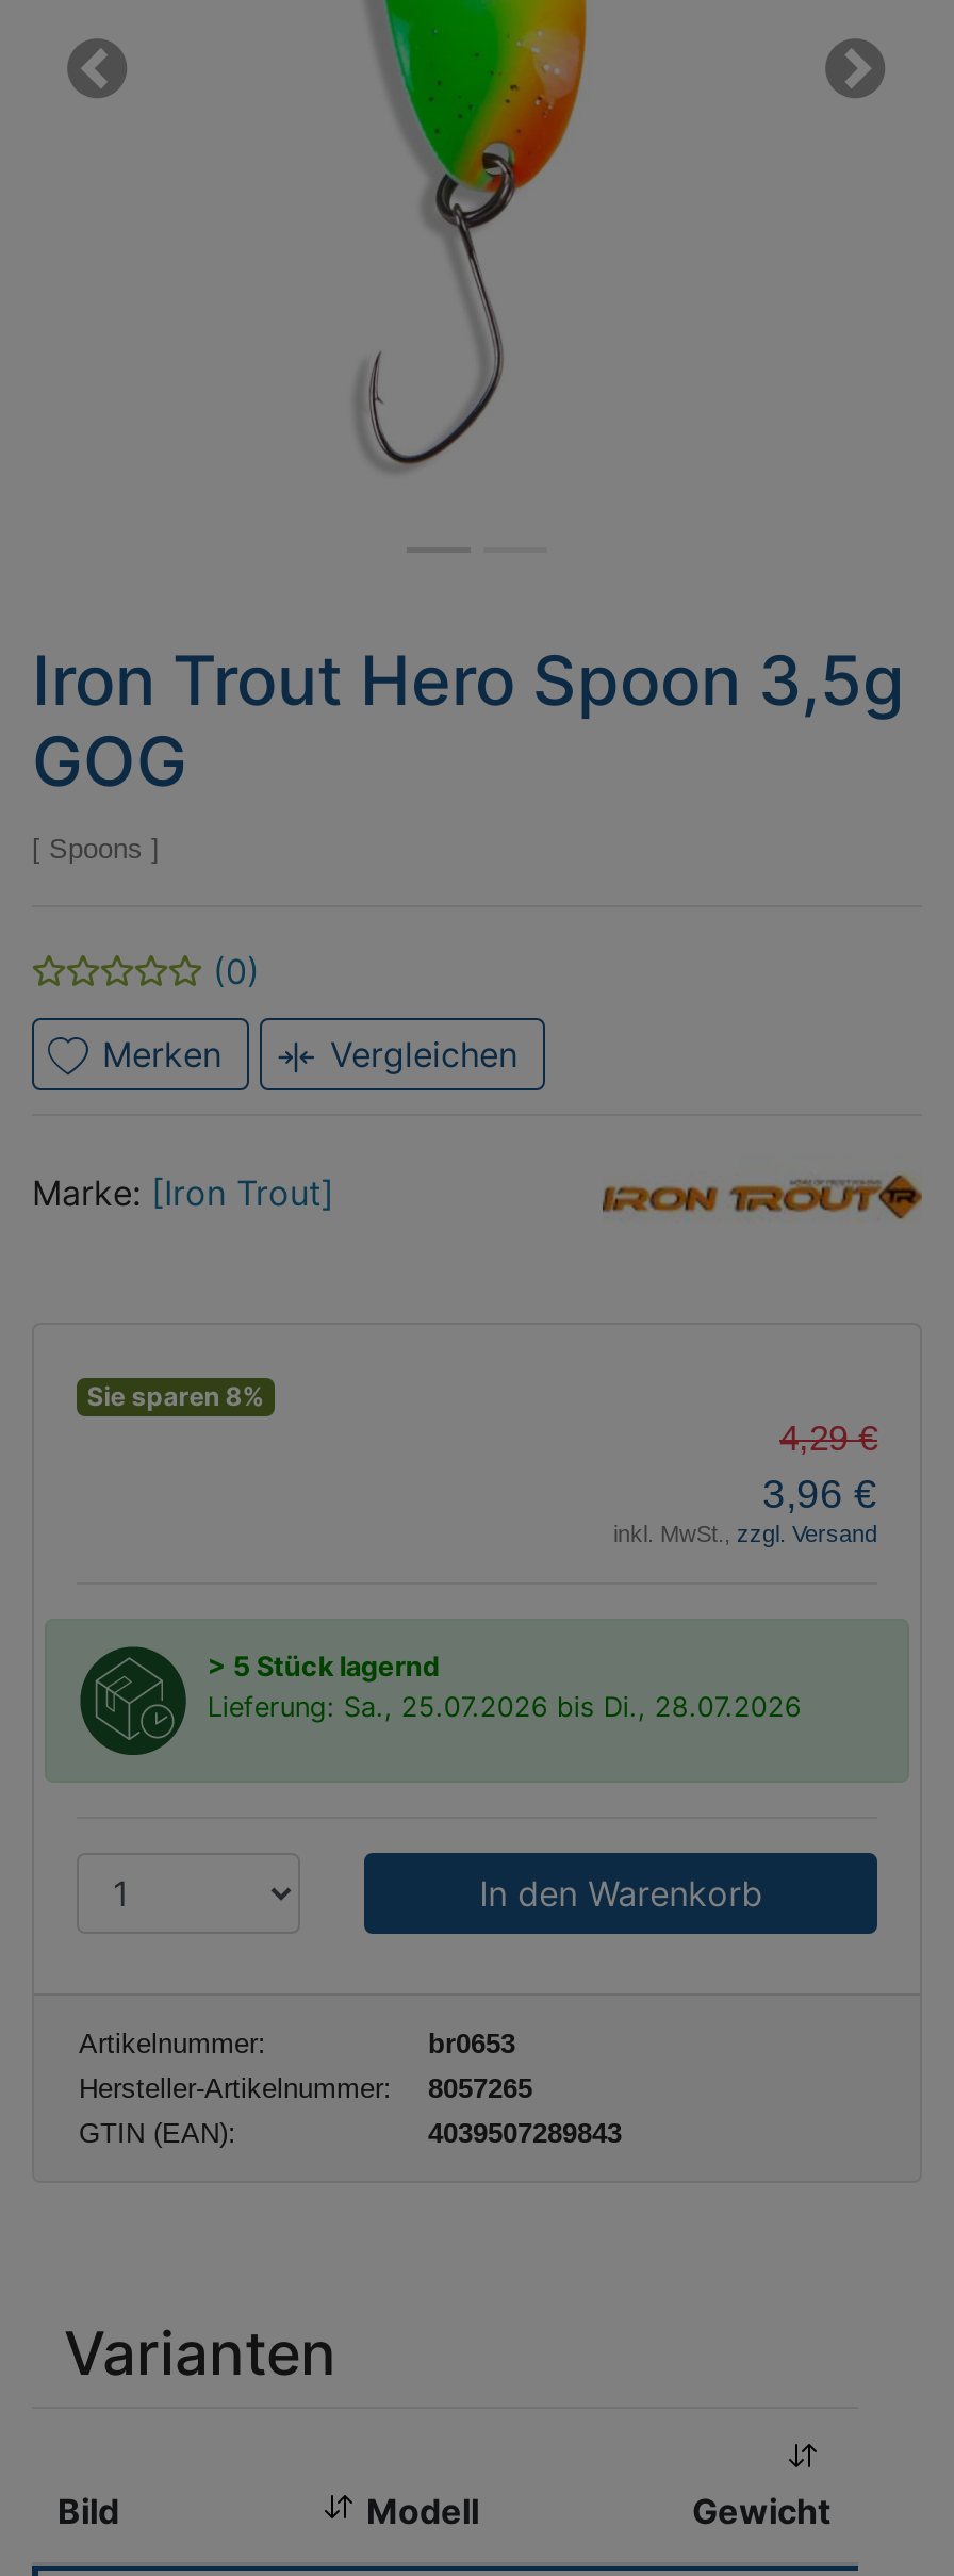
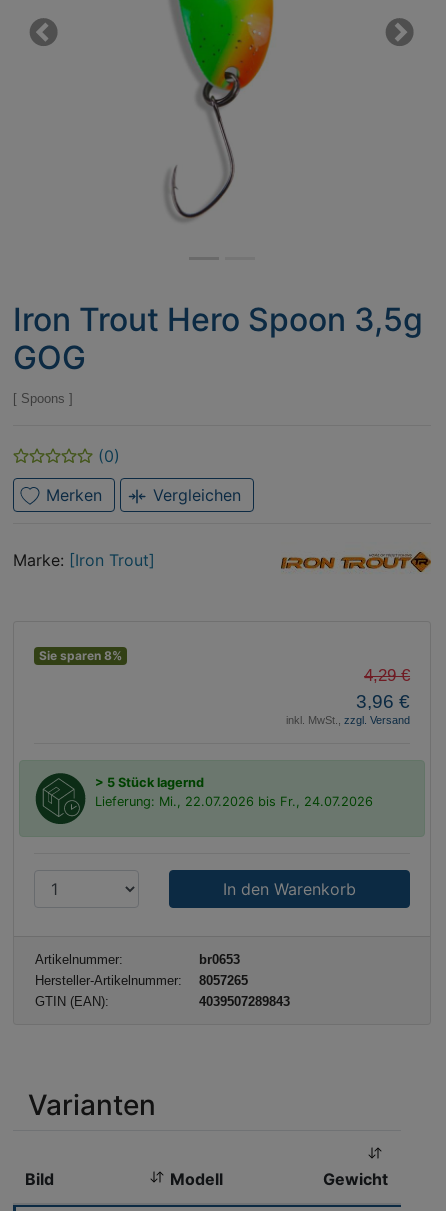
- Lieferung: Sa., 25.07.2026 bis Di., 28.07.2026
+ Lieferung: Mi., 22.07.2026 bis Fr., 24.07.2026
